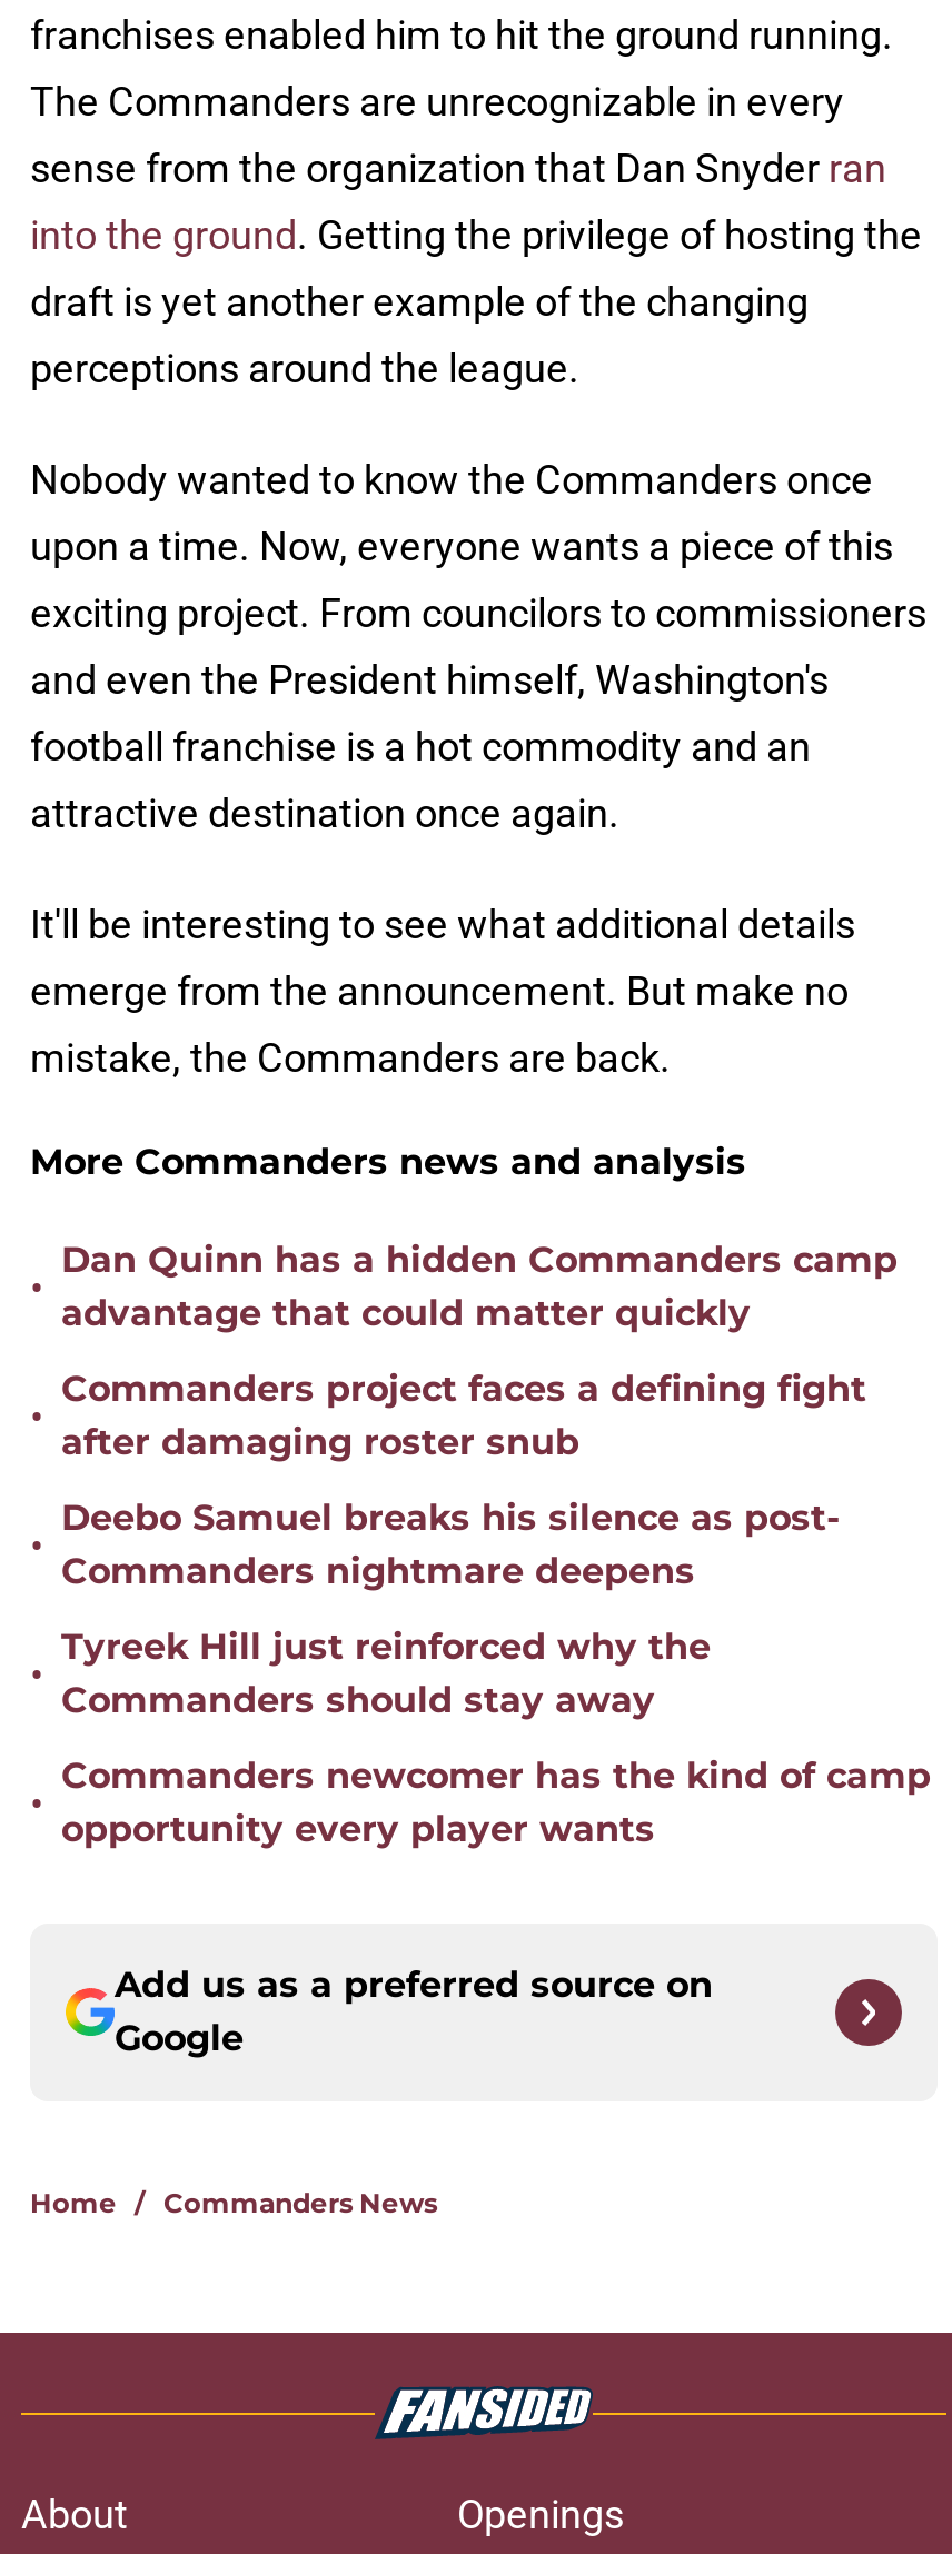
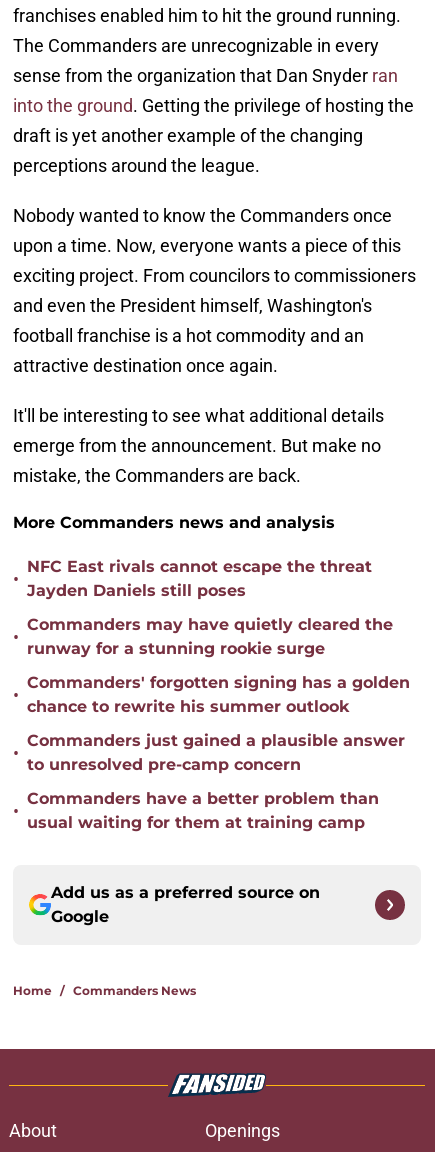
- Dan Quinn has a hidden Commanders camp
- advantage that could matter quickly
+ NFC East rivals cannot escape the threat
+ Jayden Daniels still poses

- Commanders project faces a defining fight
- after damaging roster snub
+ Commanders may have quietly cleared the
+ runway for a stunning rookie surge

- Deebo Samuel breaks his silence as post-
- Commanders nightmare deepens
+ Commanders' forgotten signing has a golden
+ chance to rewrite his summer outlook

- Tyreek Hill just reinforced why the
- Commanders should stay away
+ Commanders just gained a plausible answer
+ to unresolved pre-camp concern

- Commanders newcomer has the kind of camp
- opportunity every player wants
+ Commanders have a better problem than
+ usual waiting for them at training camp
